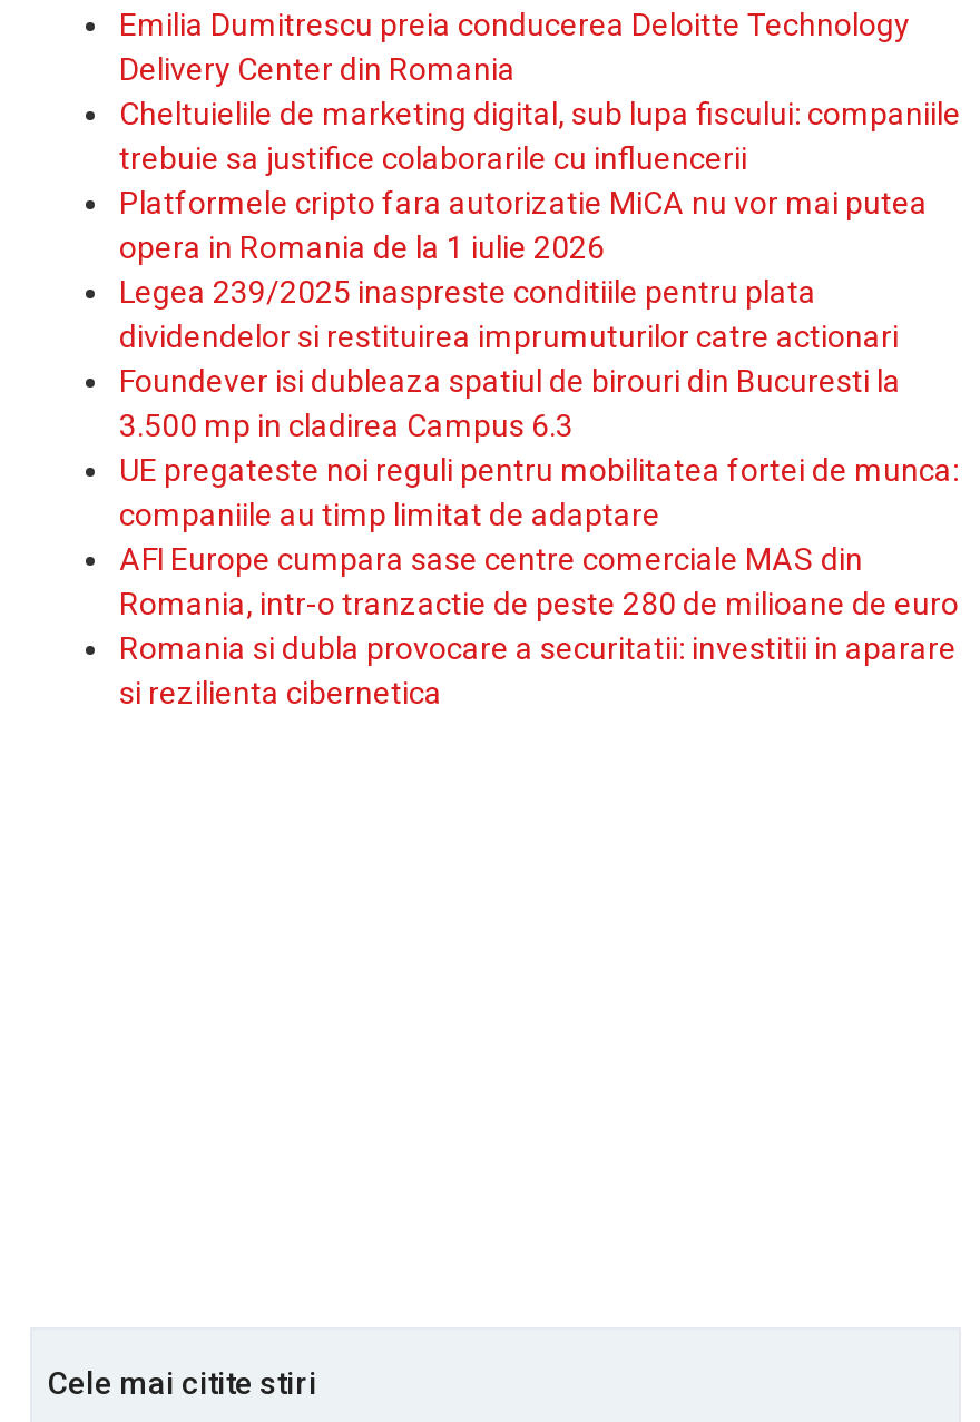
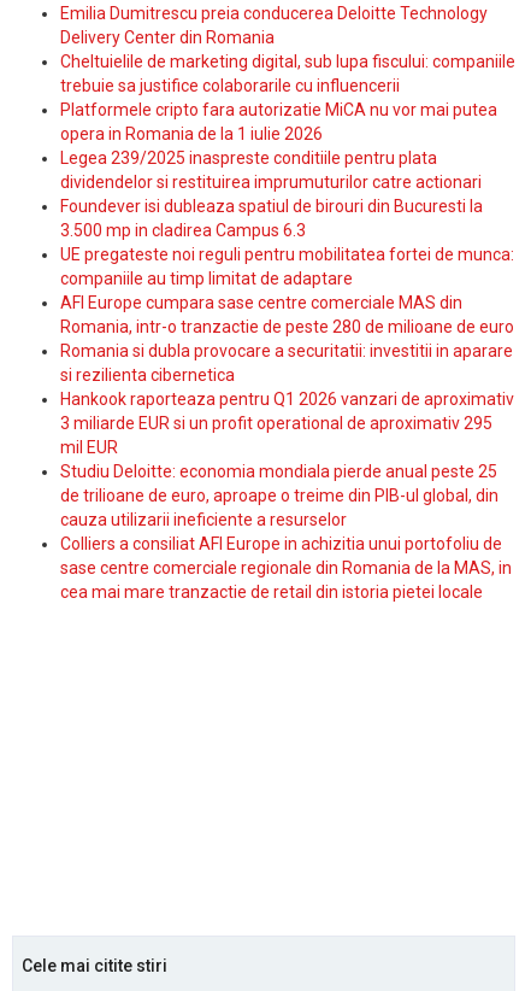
+ Hankook raporteaza pentru Q1 2026 vanzari de aproximativ
+ 3 miliarde EUR si un profit operational de aproximativ 295
+ mil EUR
+ Studiu Deloitte: economia mondiala pierde anual peste 25
+ de trilioane de euro, aproape o treime din PIB-ul global, din
+ cauza utilizarii ineficiente a resurselor
+ Colliers a consiliat AFI Europe in achizitia unui portofoliu de
+ sase centre comerciale regionale din Romania de la MAS, in
+ cea mai mare tranzactie de retail din istoria pietei locale
